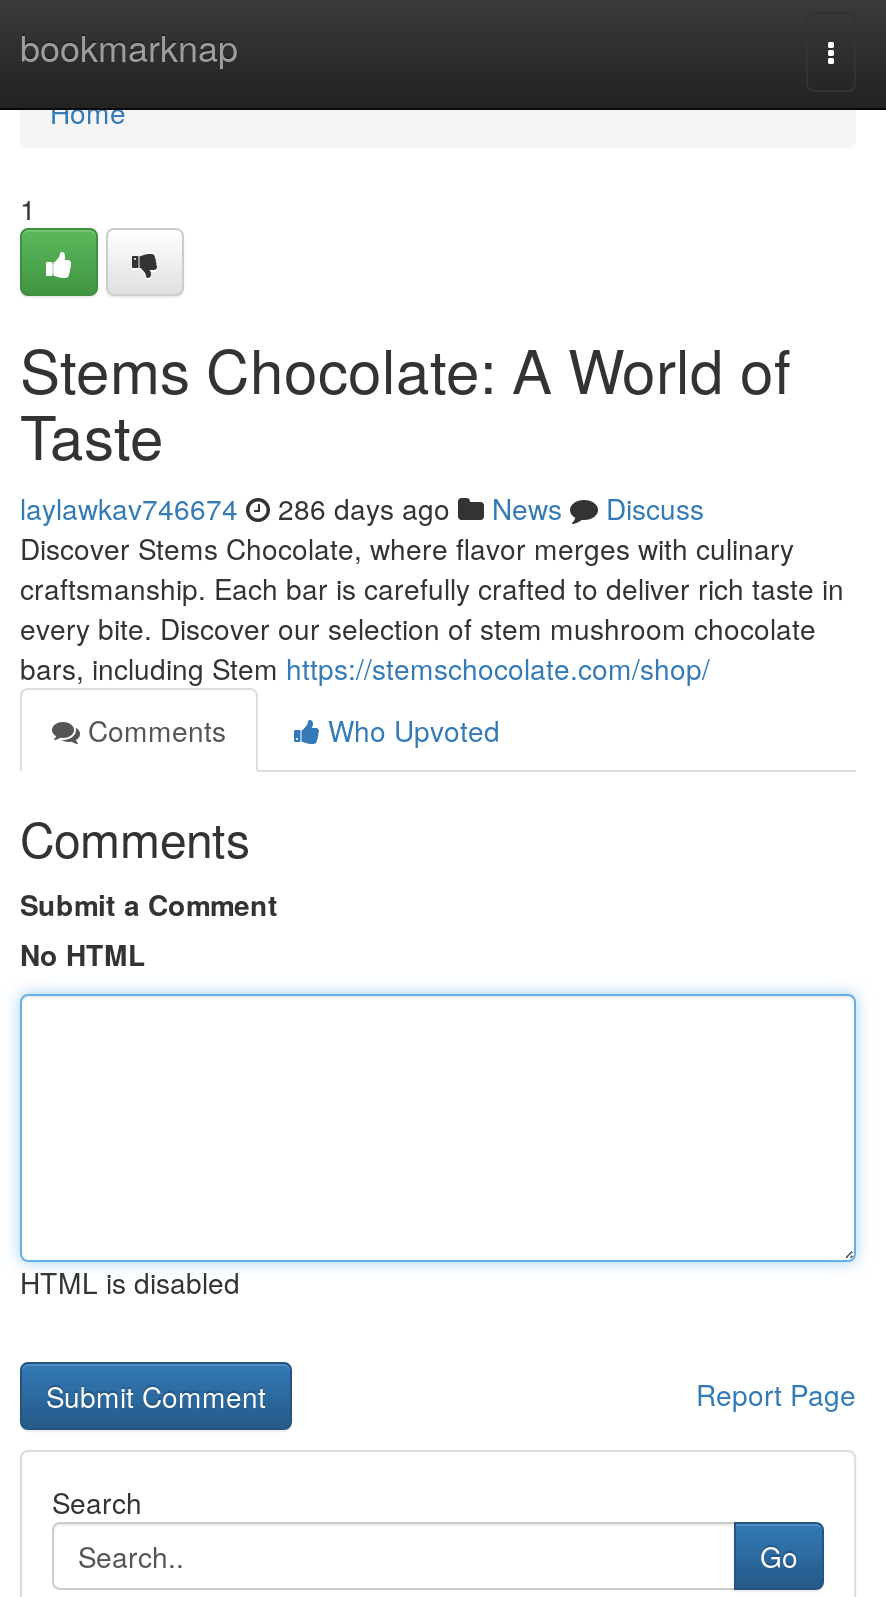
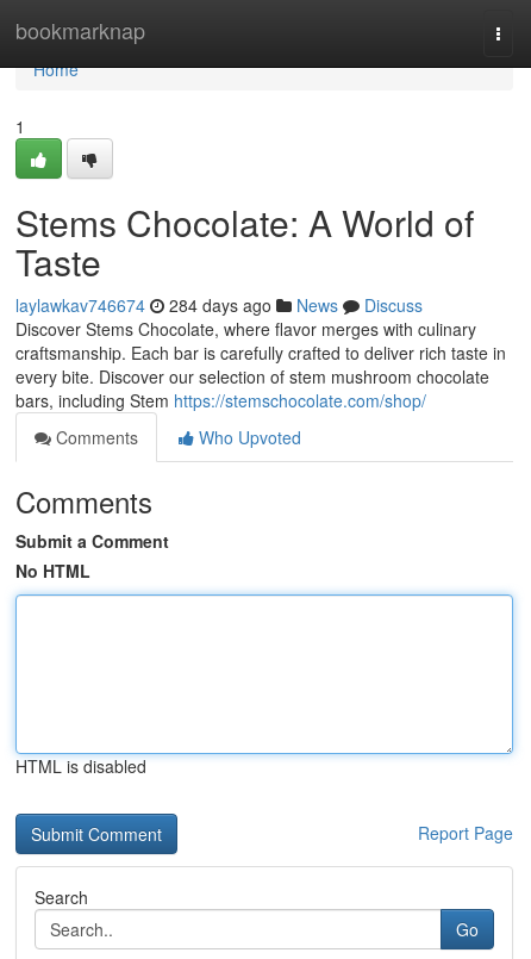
- laylawkav746674 286 days ago News Discuss
+ laylawkav746674 284 days ago News Discuss
